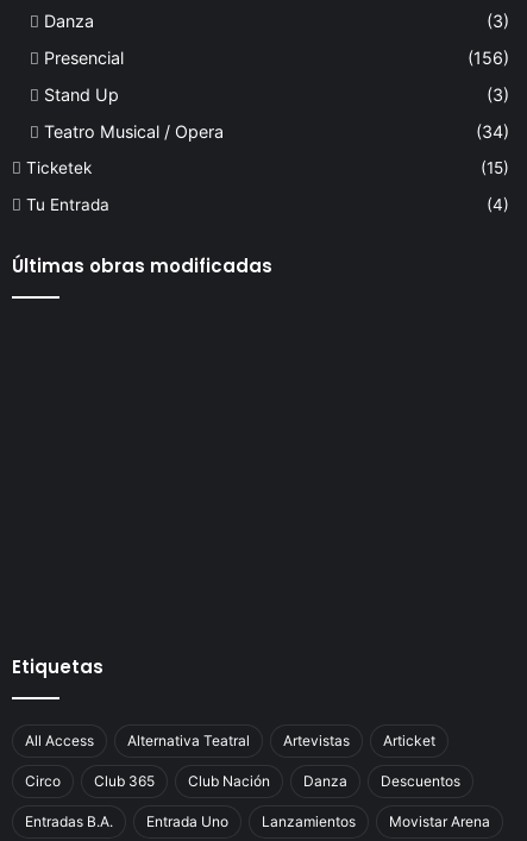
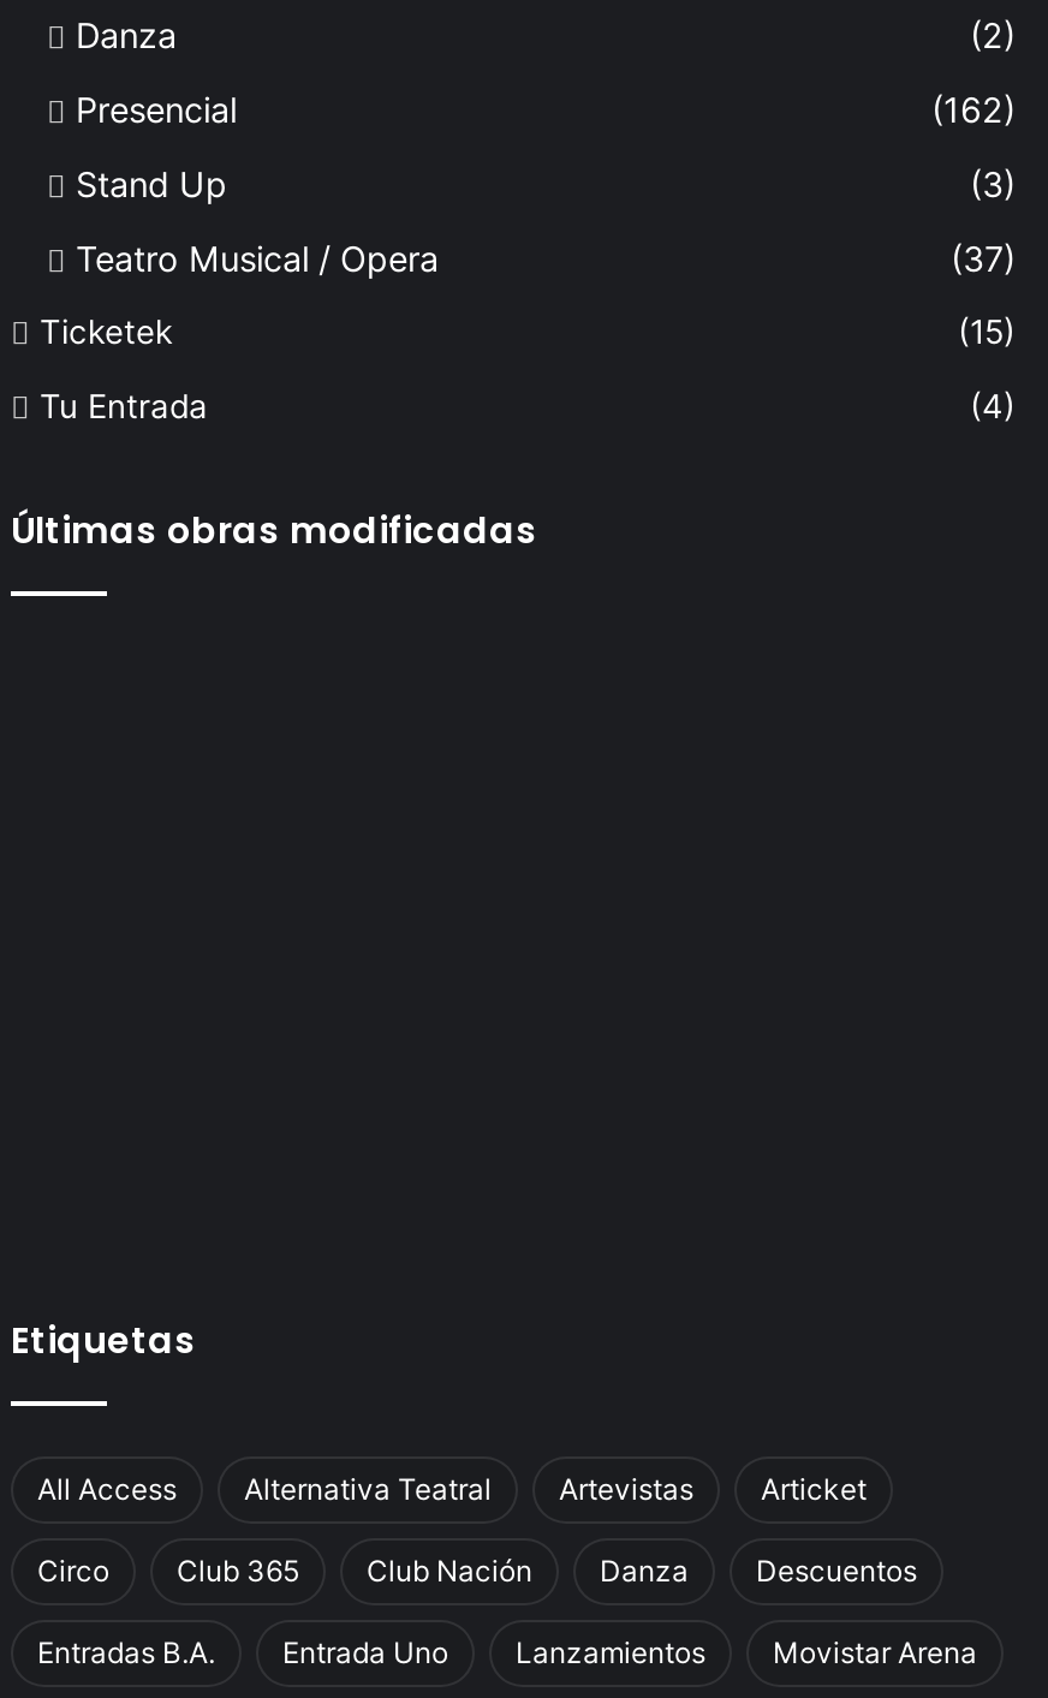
- (3)
+ (2)

- (156)
+ (162)

- (34)
+ (37)
